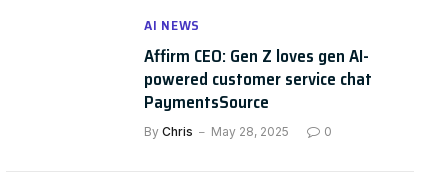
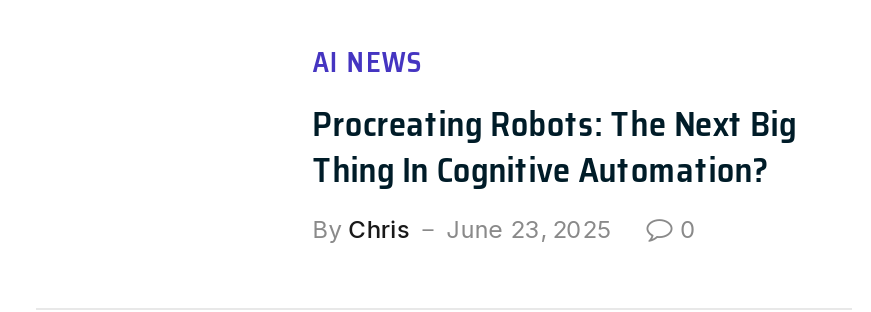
- Affirm CEO: Gen Z loves gen AI-
- powered customer service chat
- PaymentsSource
+ Procreating Robots: The Next Big
+ Thing In Cognitive Automation?

- By Chris May 28, 2025
+ By Chris June 23, 2025
